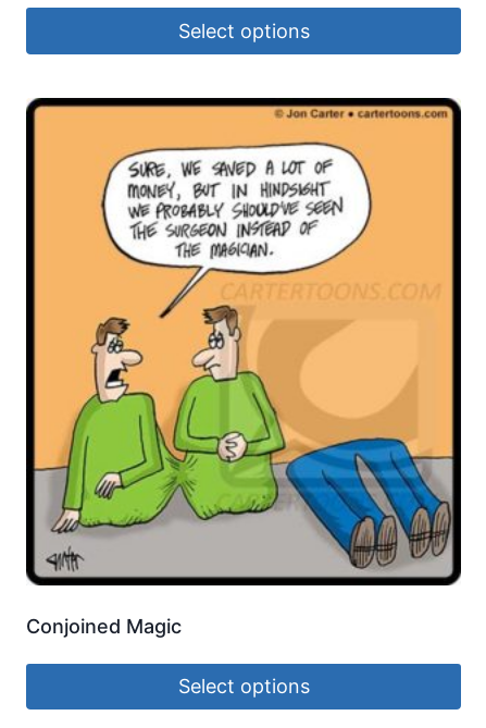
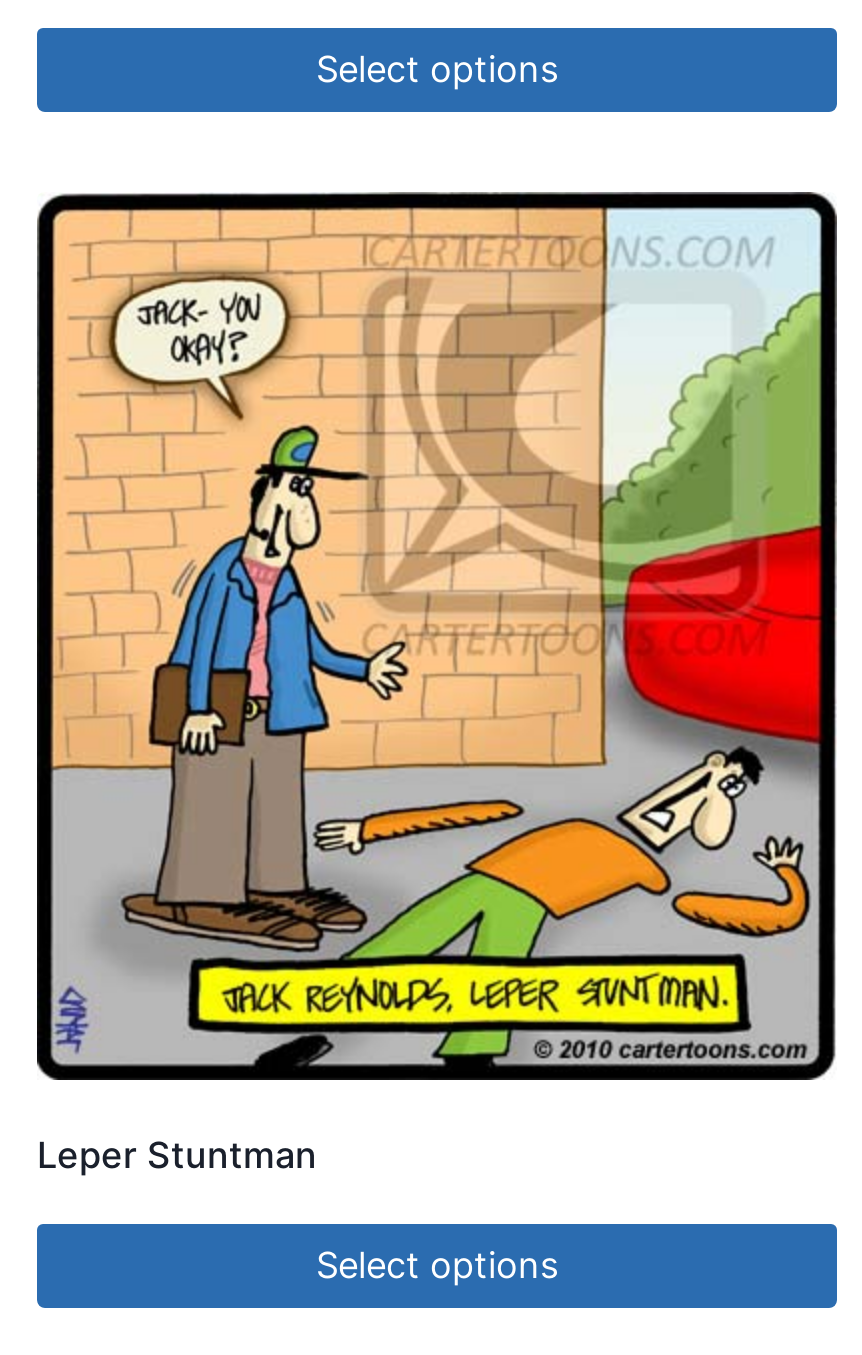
- [image]
- Conjoined Magic
+ [image]
+ Leper Stuntman
